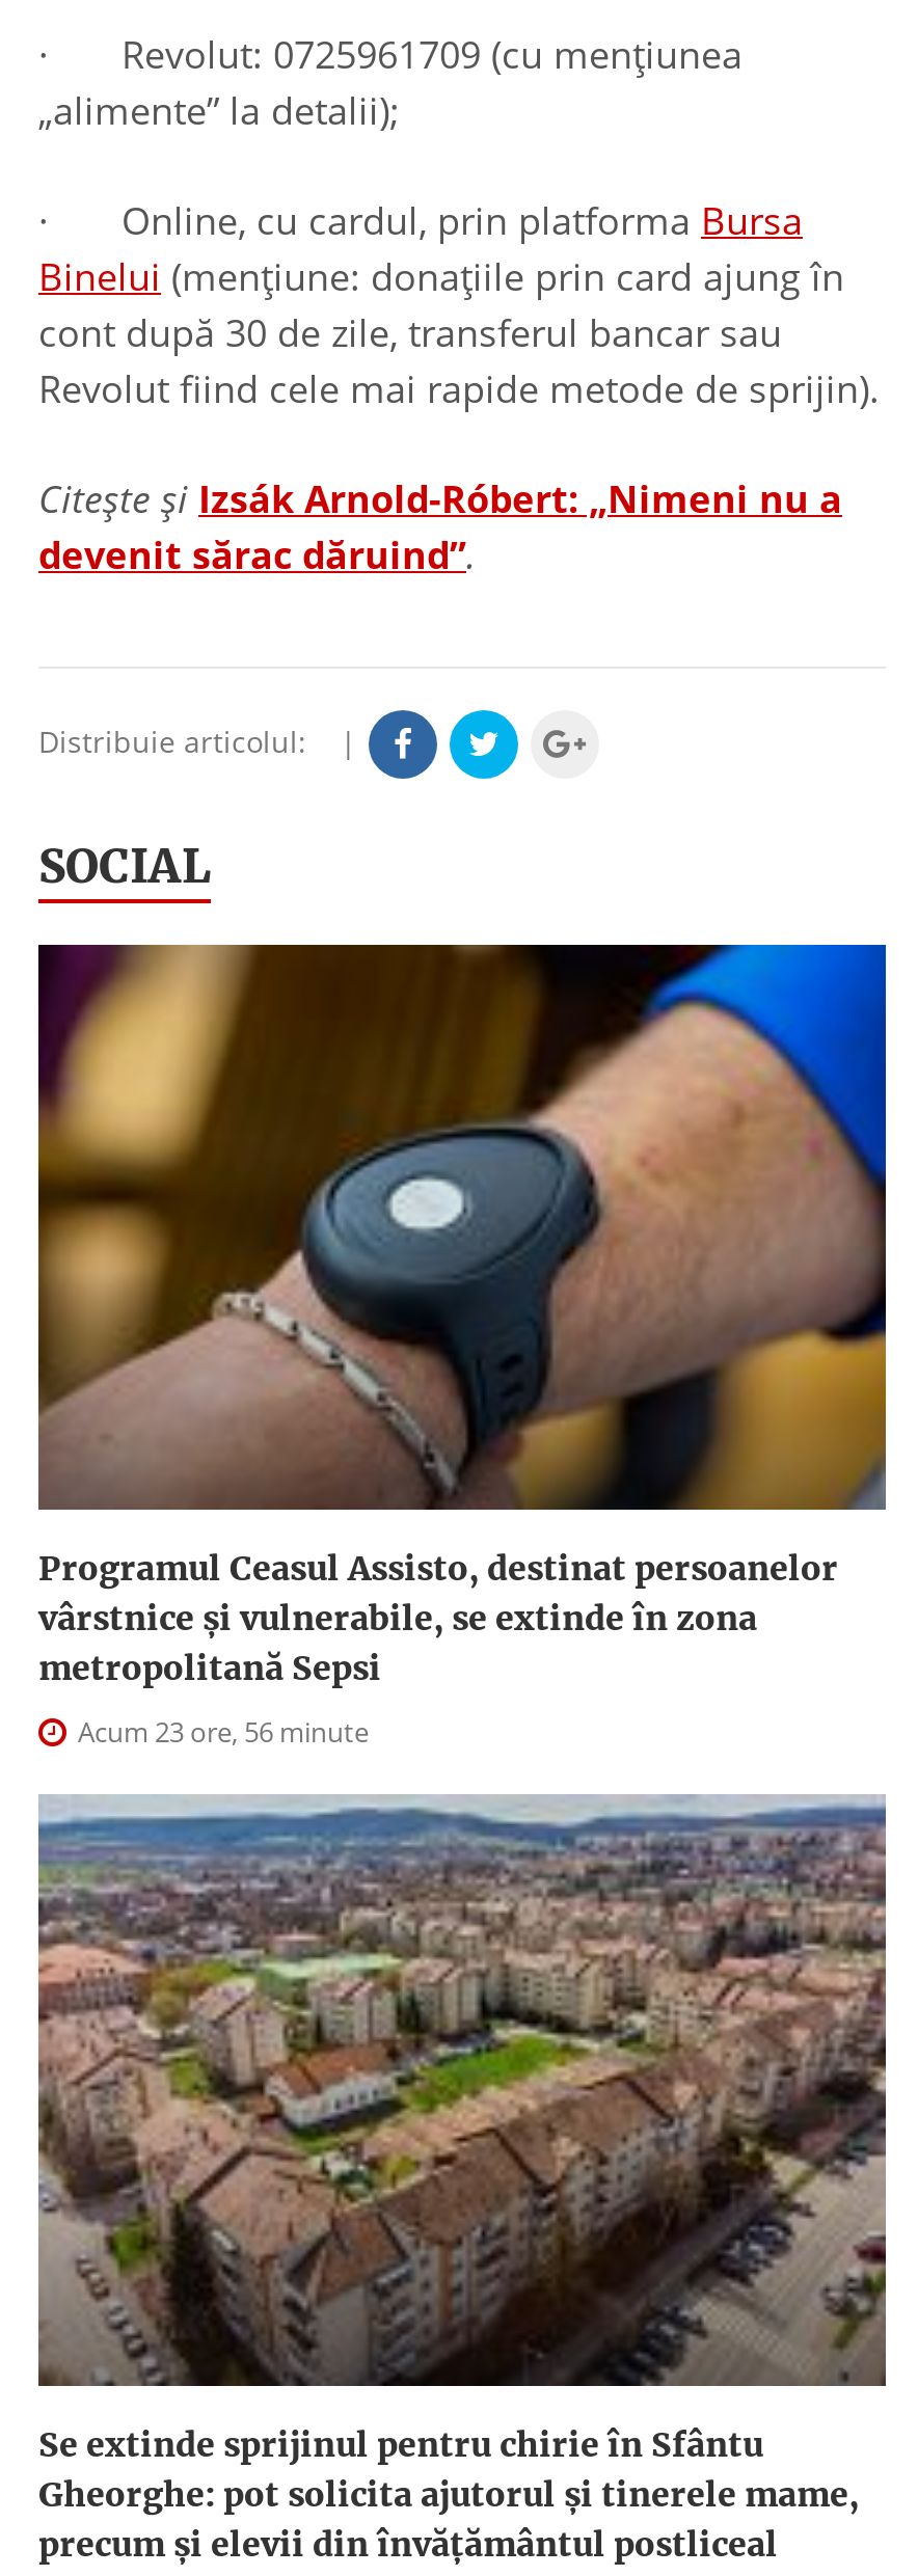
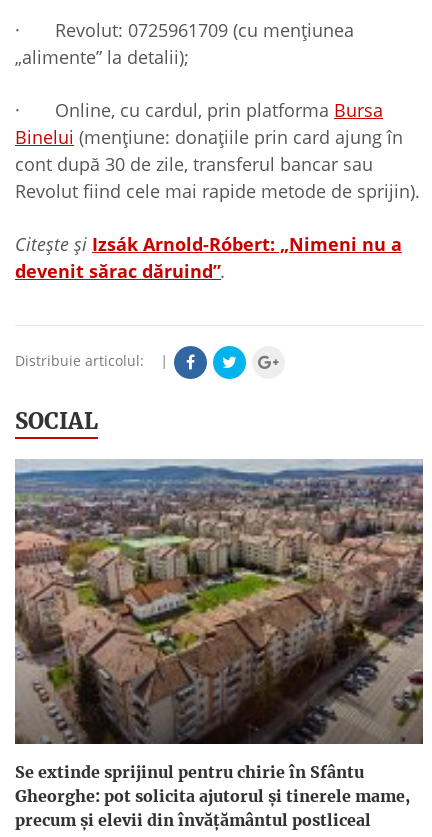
- [image]
- Programul Ceasul Assisto, destinat persoanelor
- vârstnice şi vulnerabile, se extinde în zona
- metropolitană Sepsi
- Acum 23 ore, 56 minute
